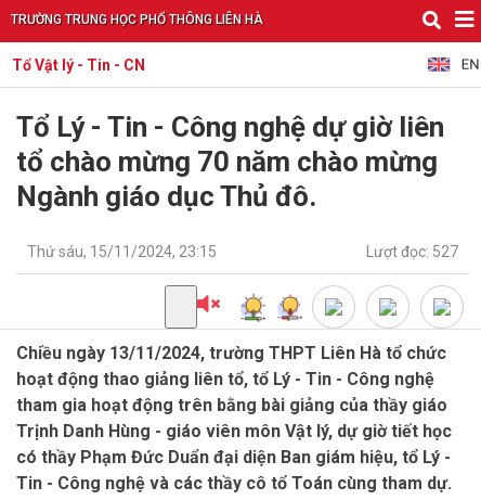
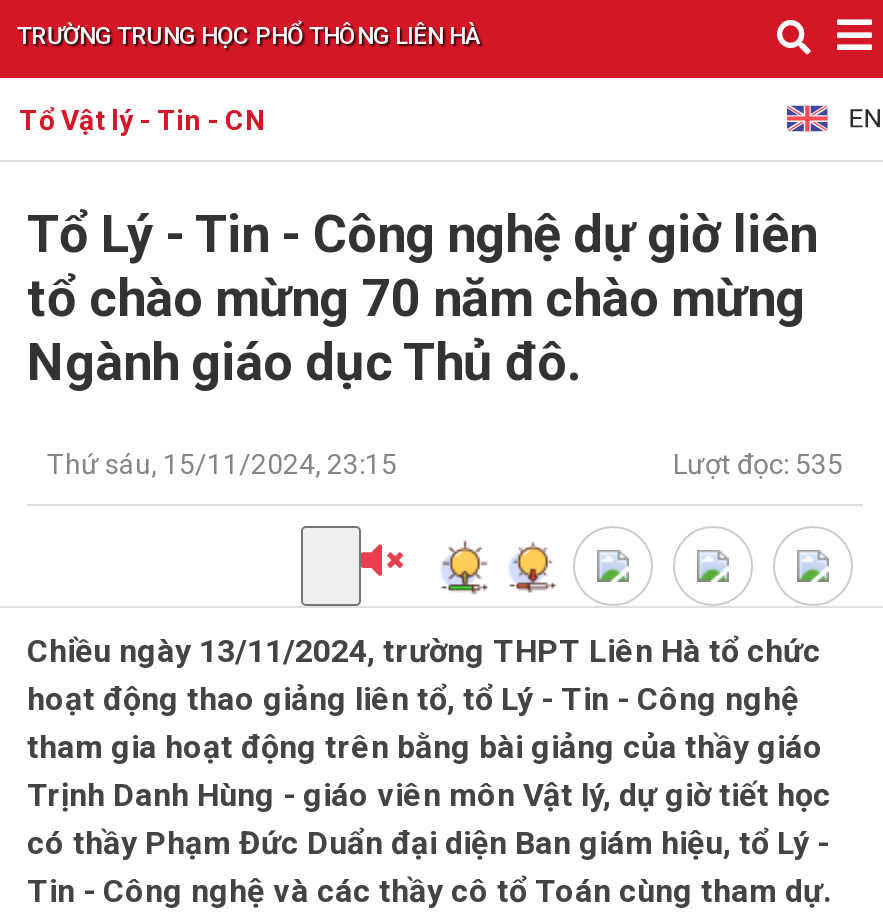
- Lượt đọc: 527
+ Lượt đọc: 535
